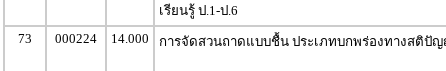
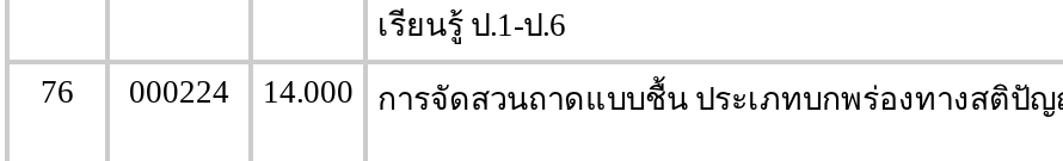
- 73
+ 76
